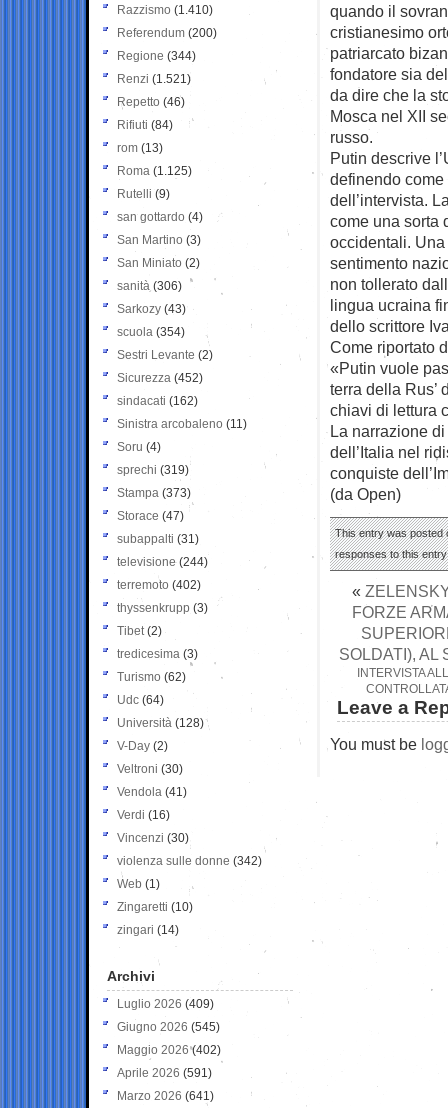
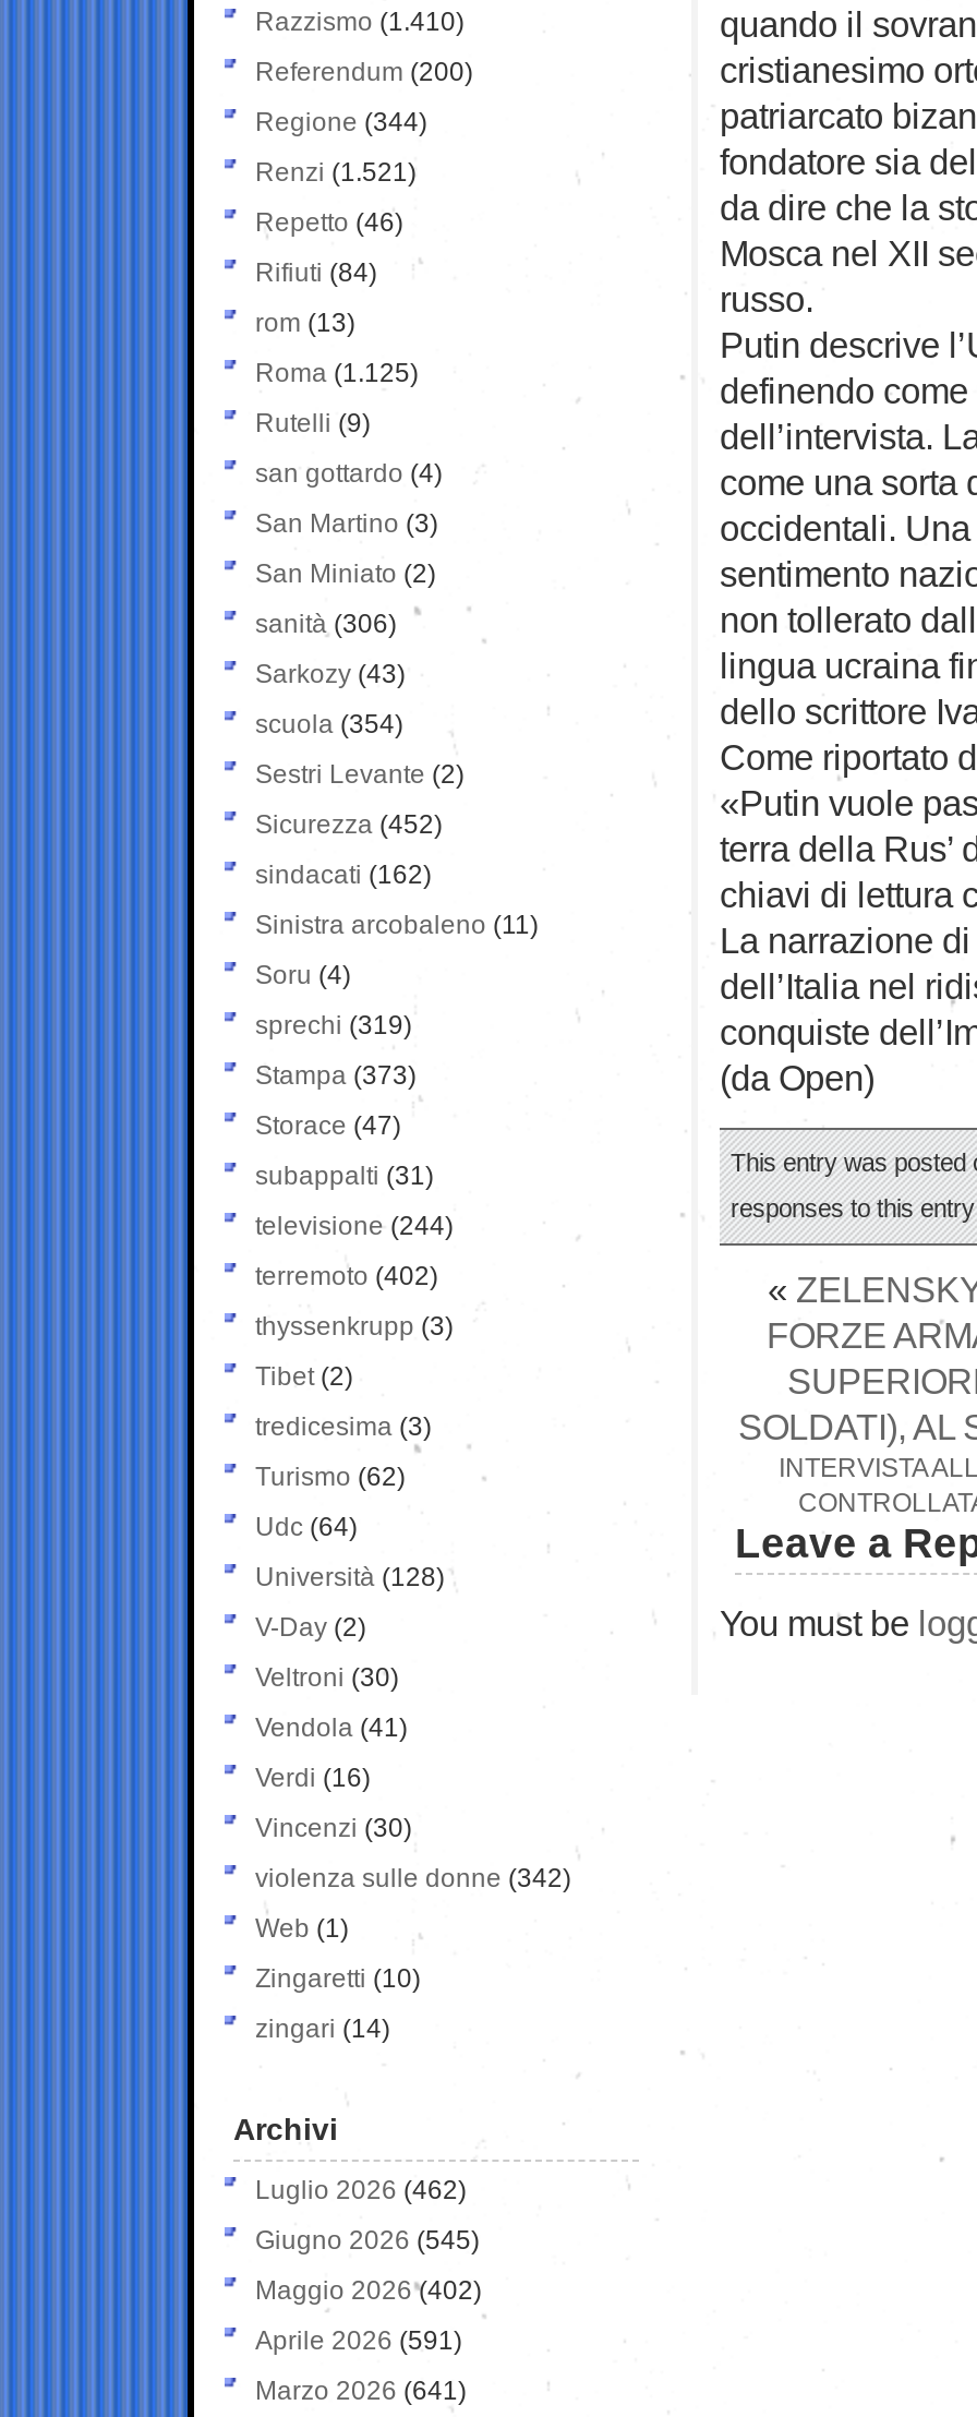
- Luglio 2026 (409)
+ Luglio 2026 (462)
